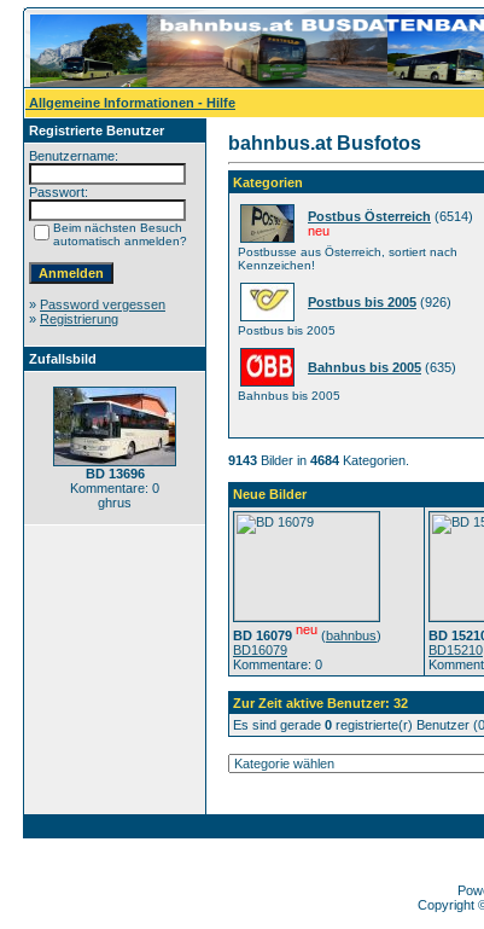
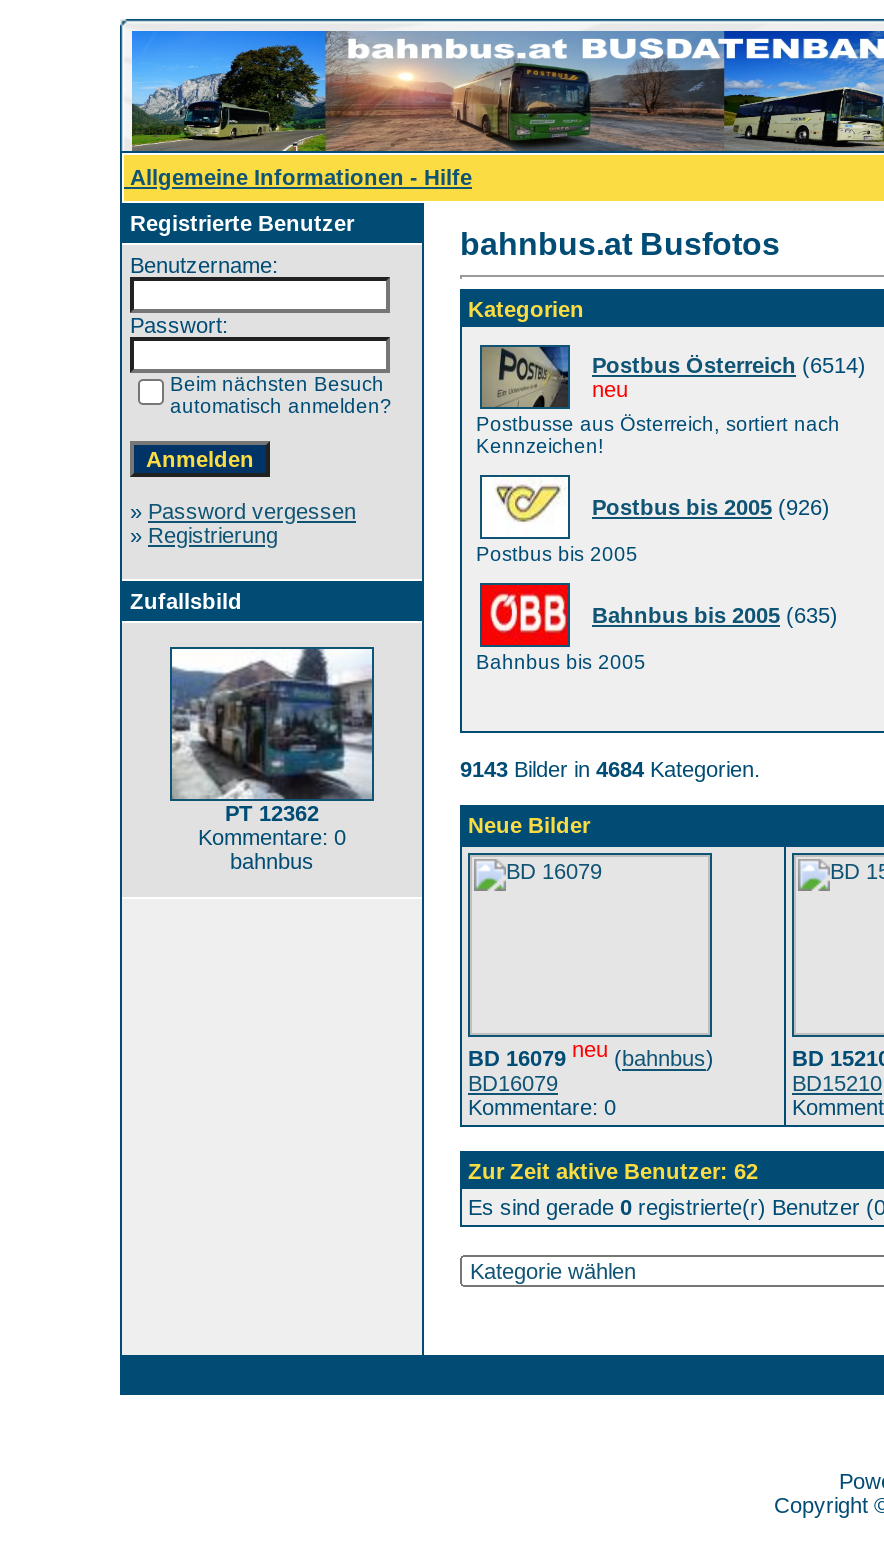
- [image]
- BD 13696
+ [image]
+ PT 12362

- ghrus
+ bahnbus

- Zur Zeit aktive Benutzer: 32
+ Zur Zeit aktive Benutzer: 62
